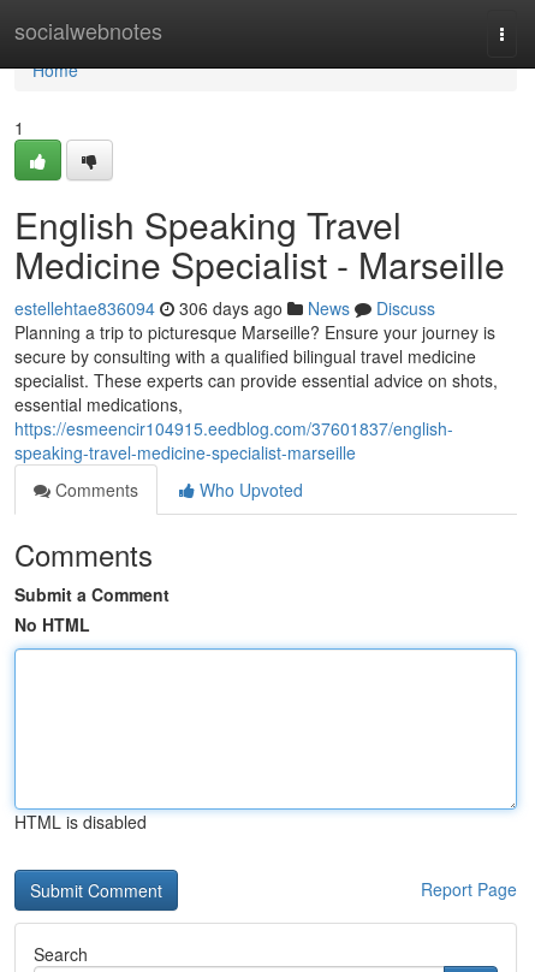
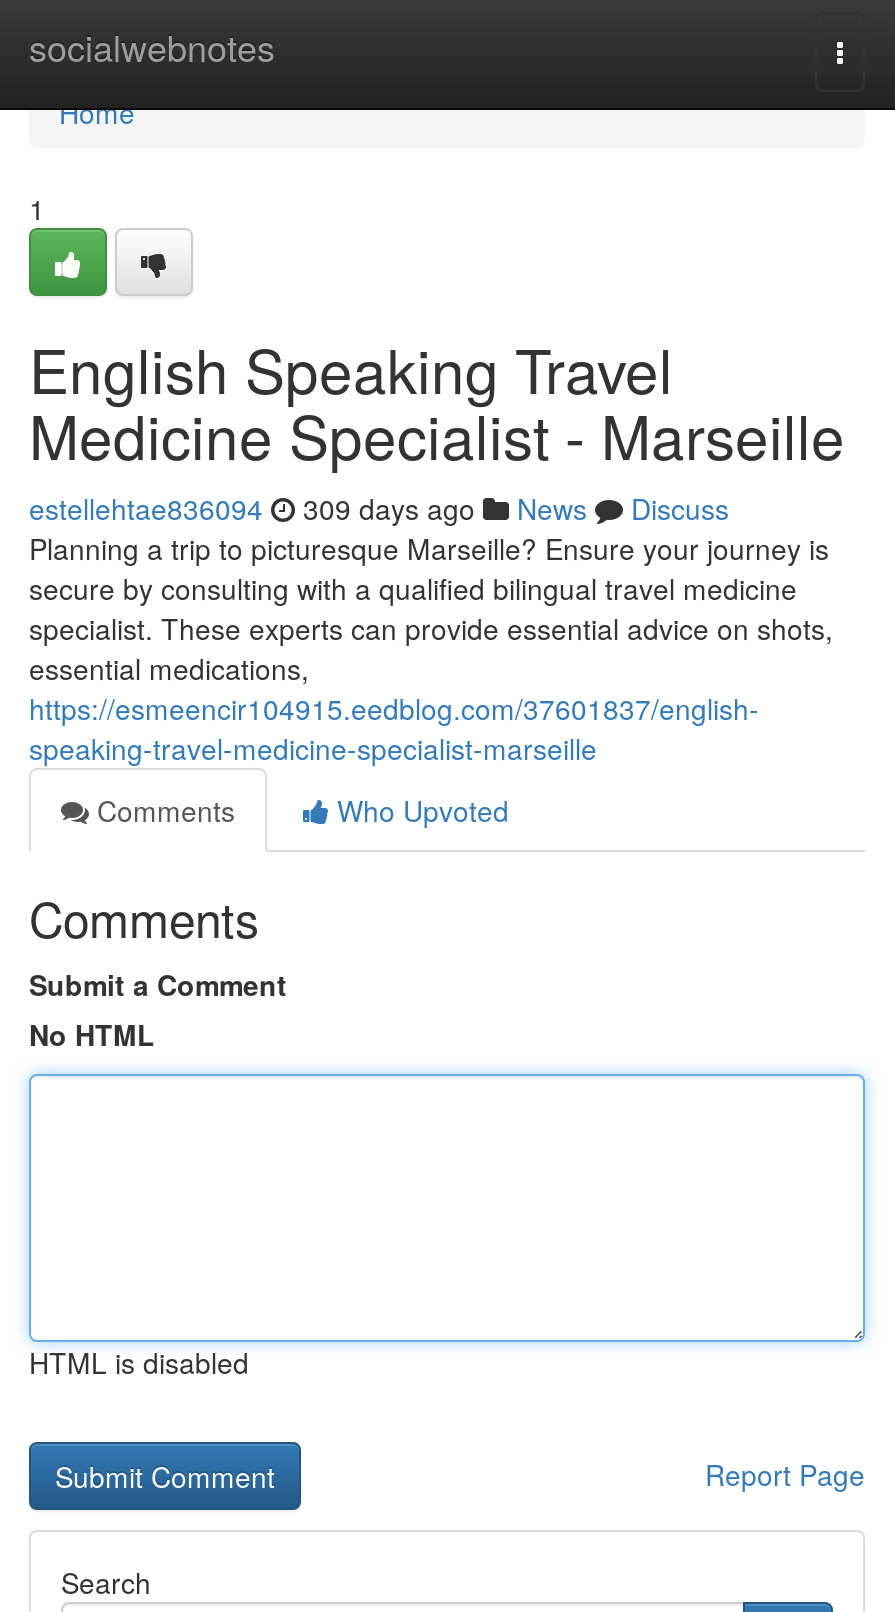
- estellehtae836094 306 days ago News Discuss
+ estellehtae836094 309 days ago News Discuss
